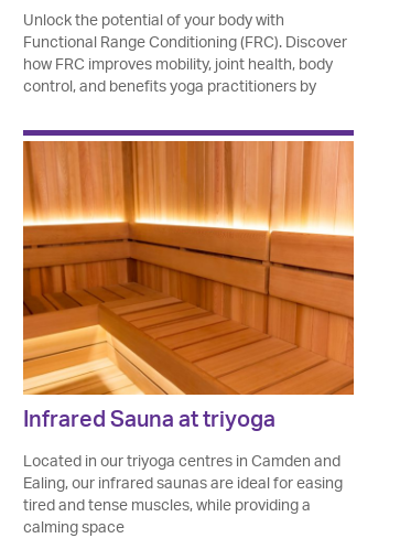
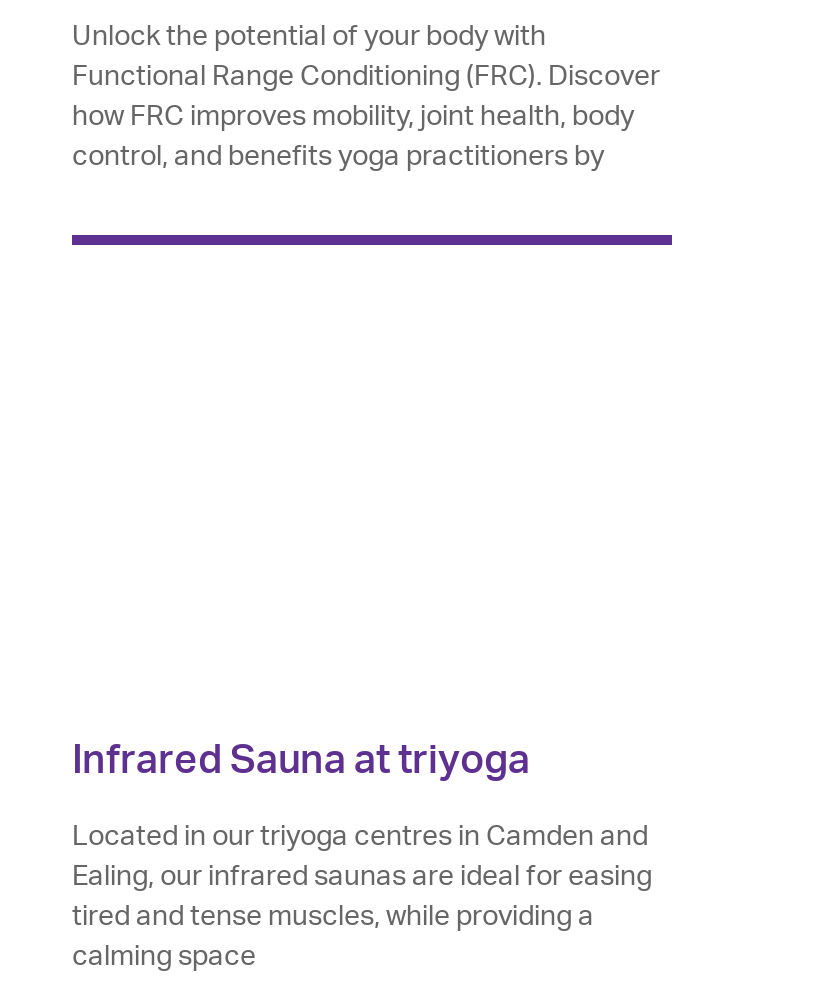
- [image]
